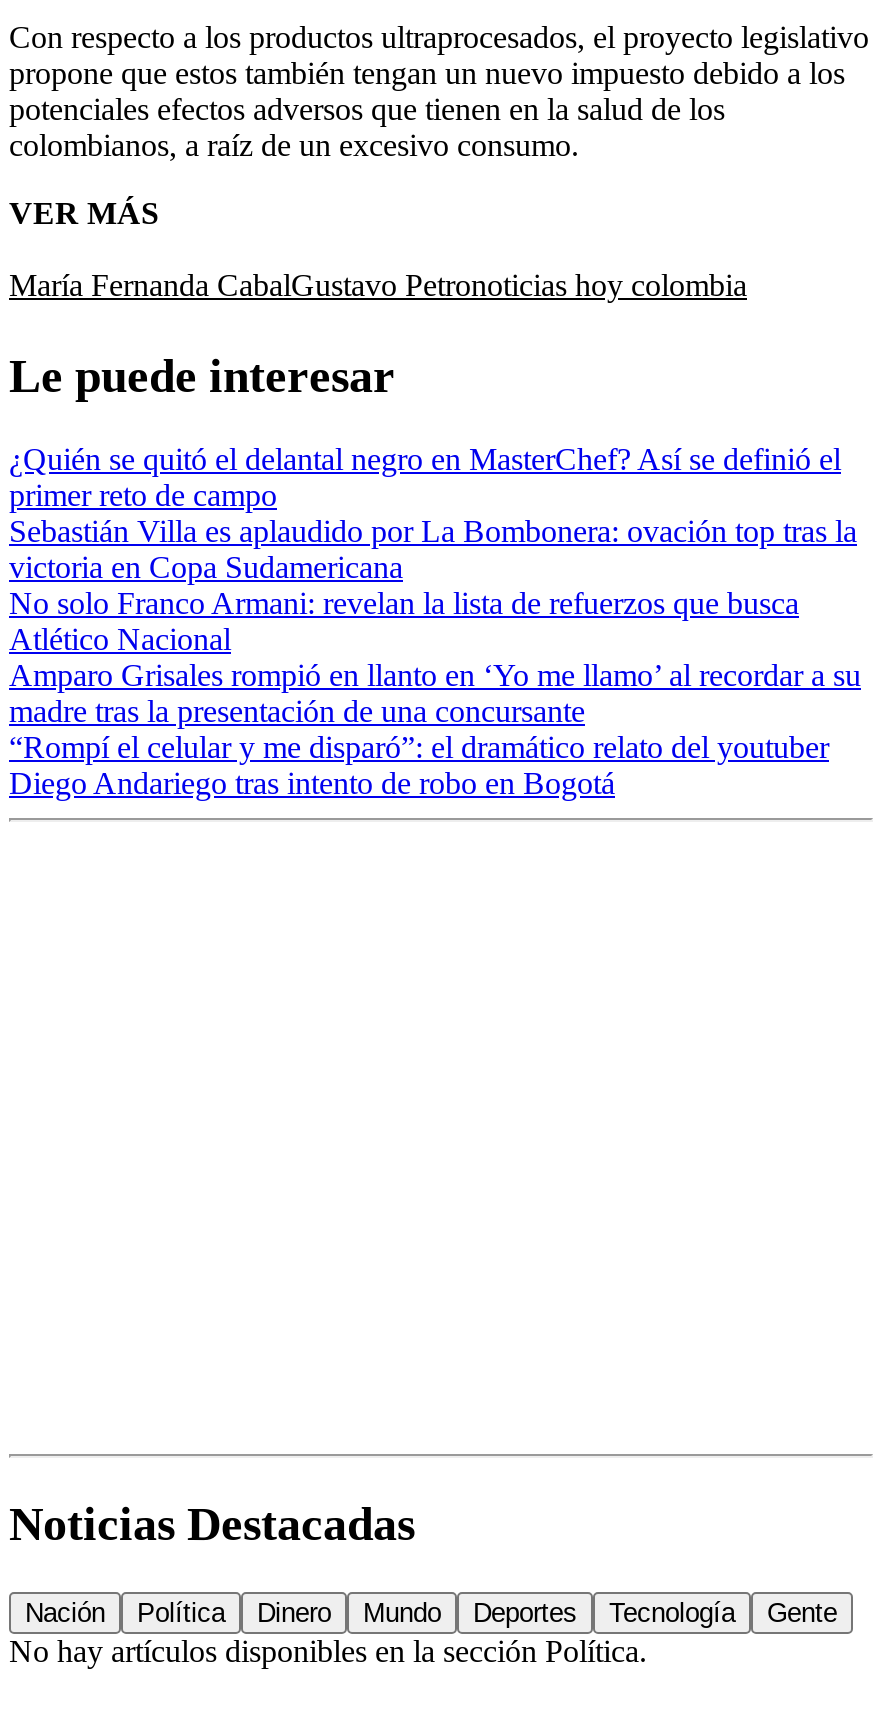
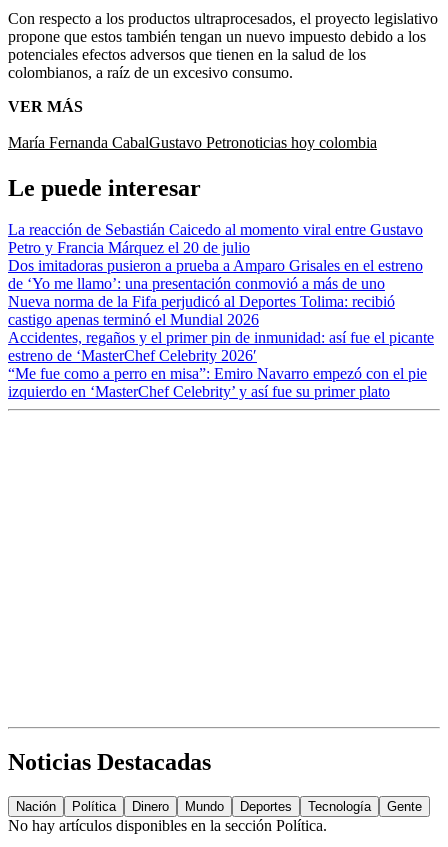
- ¿Quién se quitó el delantal negro en MasterChef? Así se definió el
- primer reto de campo
- Sebastián Villa es aplaudido por La Bombonera: ovación top tras la
- victoria en Copa Sudamericana
- No solo Franco Armani: revelan la lista de refuerzos que busca
- Atlético Nacional
- Amparo Grisales rompió en llanto en ‘Yo me llamo’ al recordar a su
- madre tras la presentación de una concursante
- “Rompí el celular y me disparó”: el dramático relato del youtuber
- Diego Andariego tras intento de robo en Bogotá
+ La reacción de Sebastián Caicedo al momento viral entre Gustavo
+ Petro y Francia Márquez el 20 de julio
+ Dos imitadoras pusieron a prueba a Amparo Grisales en el estreno
+ de ‘Yo me llamo’: una presentación conmovió a más de uno
+ Nueva norma de la Fifa perjudicó al Deportes Tolima: recibió
+ castigo apenas terminó el Mundial 2026
+ Accidentes, regaños y el primer pin de inmunidad: así fue el picante
+ estreno de ‘MasterChef Celebrity 2026′
+ “Me fue como a perro en misa”: Emiro Navarro empezó con el pie
+ izquierdo en ‘MasterChef Celebrity’ y así fue su primer plato
